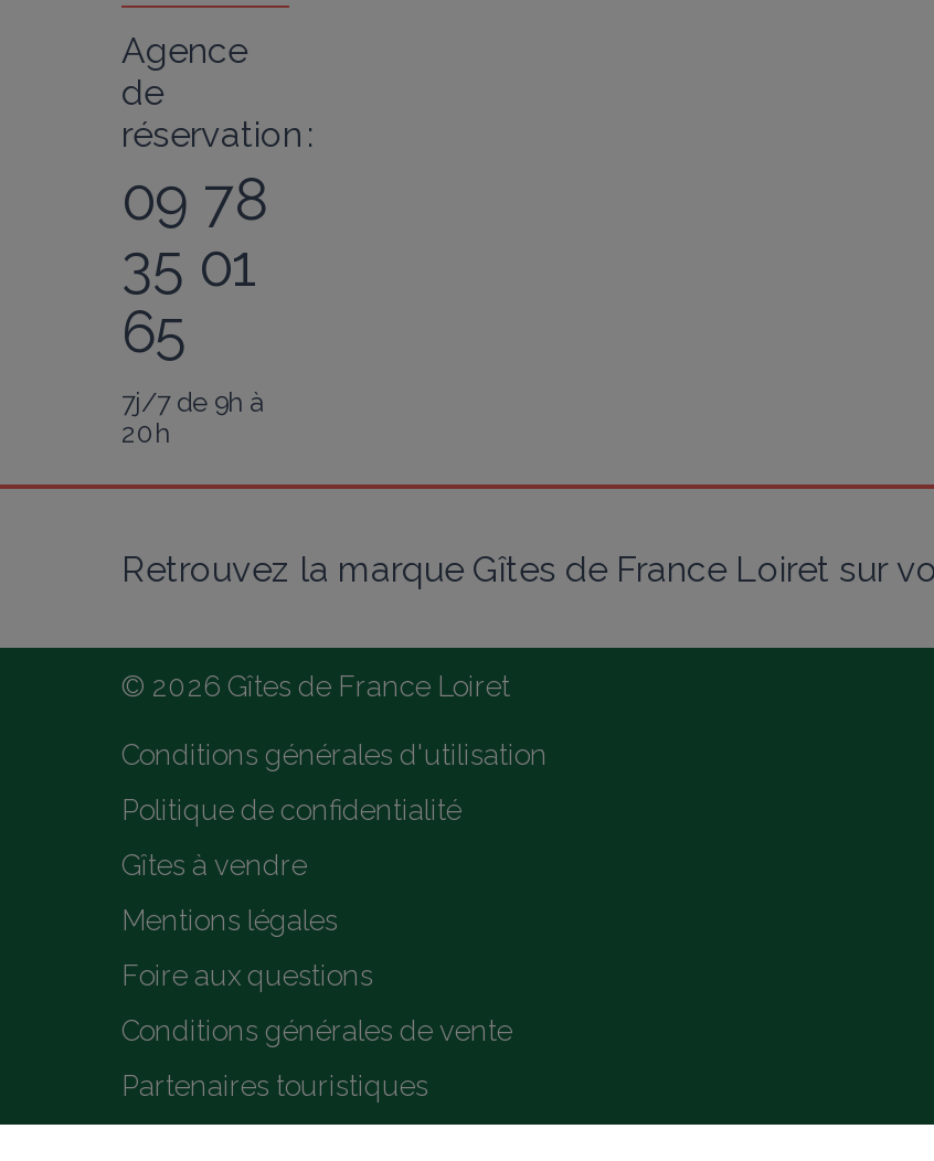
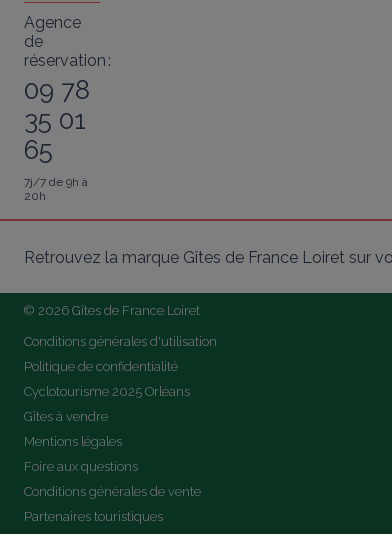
+ Cyclotourisme 2025 Orléans
